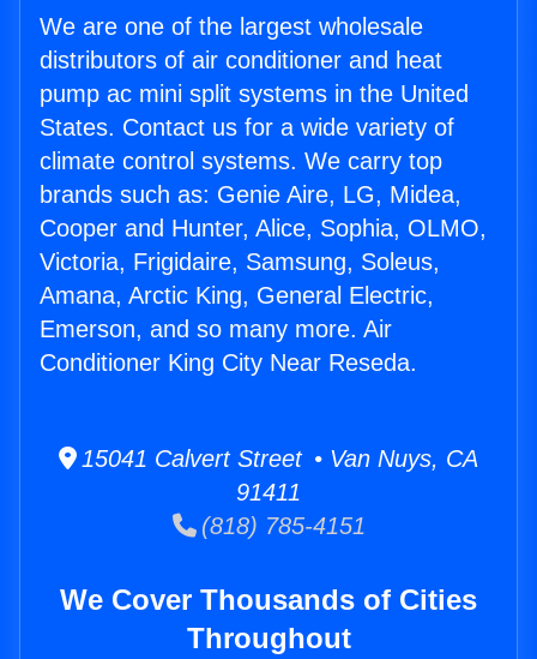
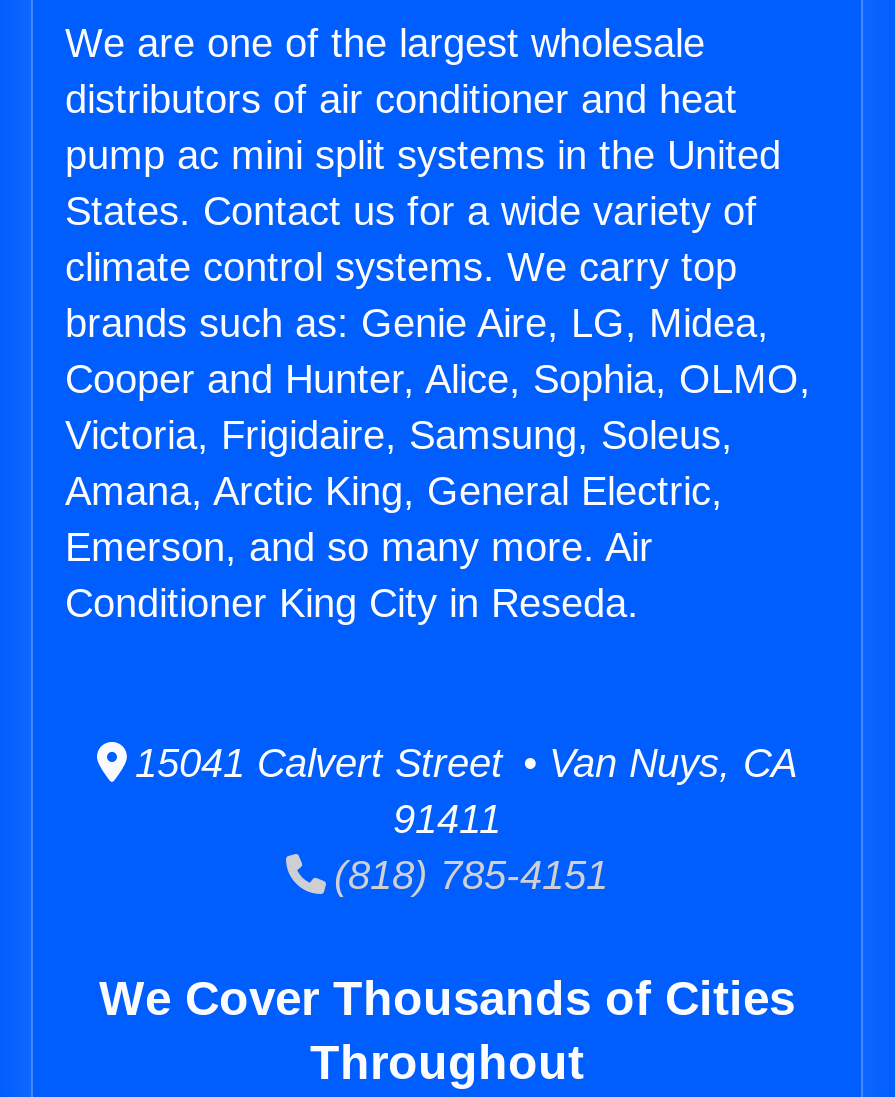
- Conditioner King City Near Reseda.
+ Conditioner King City in Reseda.
